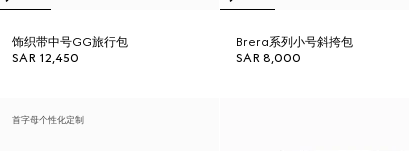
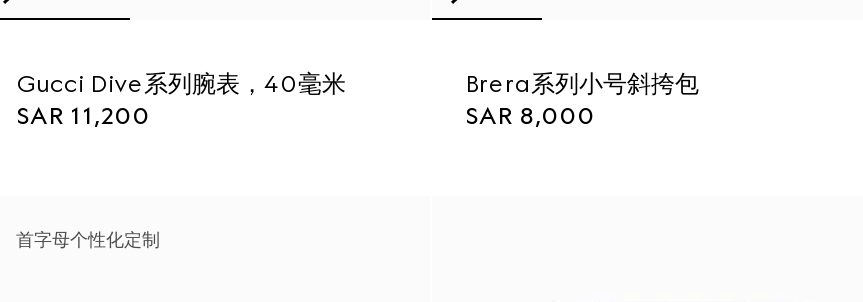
- 饰织带中号GG旅行包
- SAR 12,450
+ Gucci Dive系列腕表，40毫米
+ SAR 11,200
